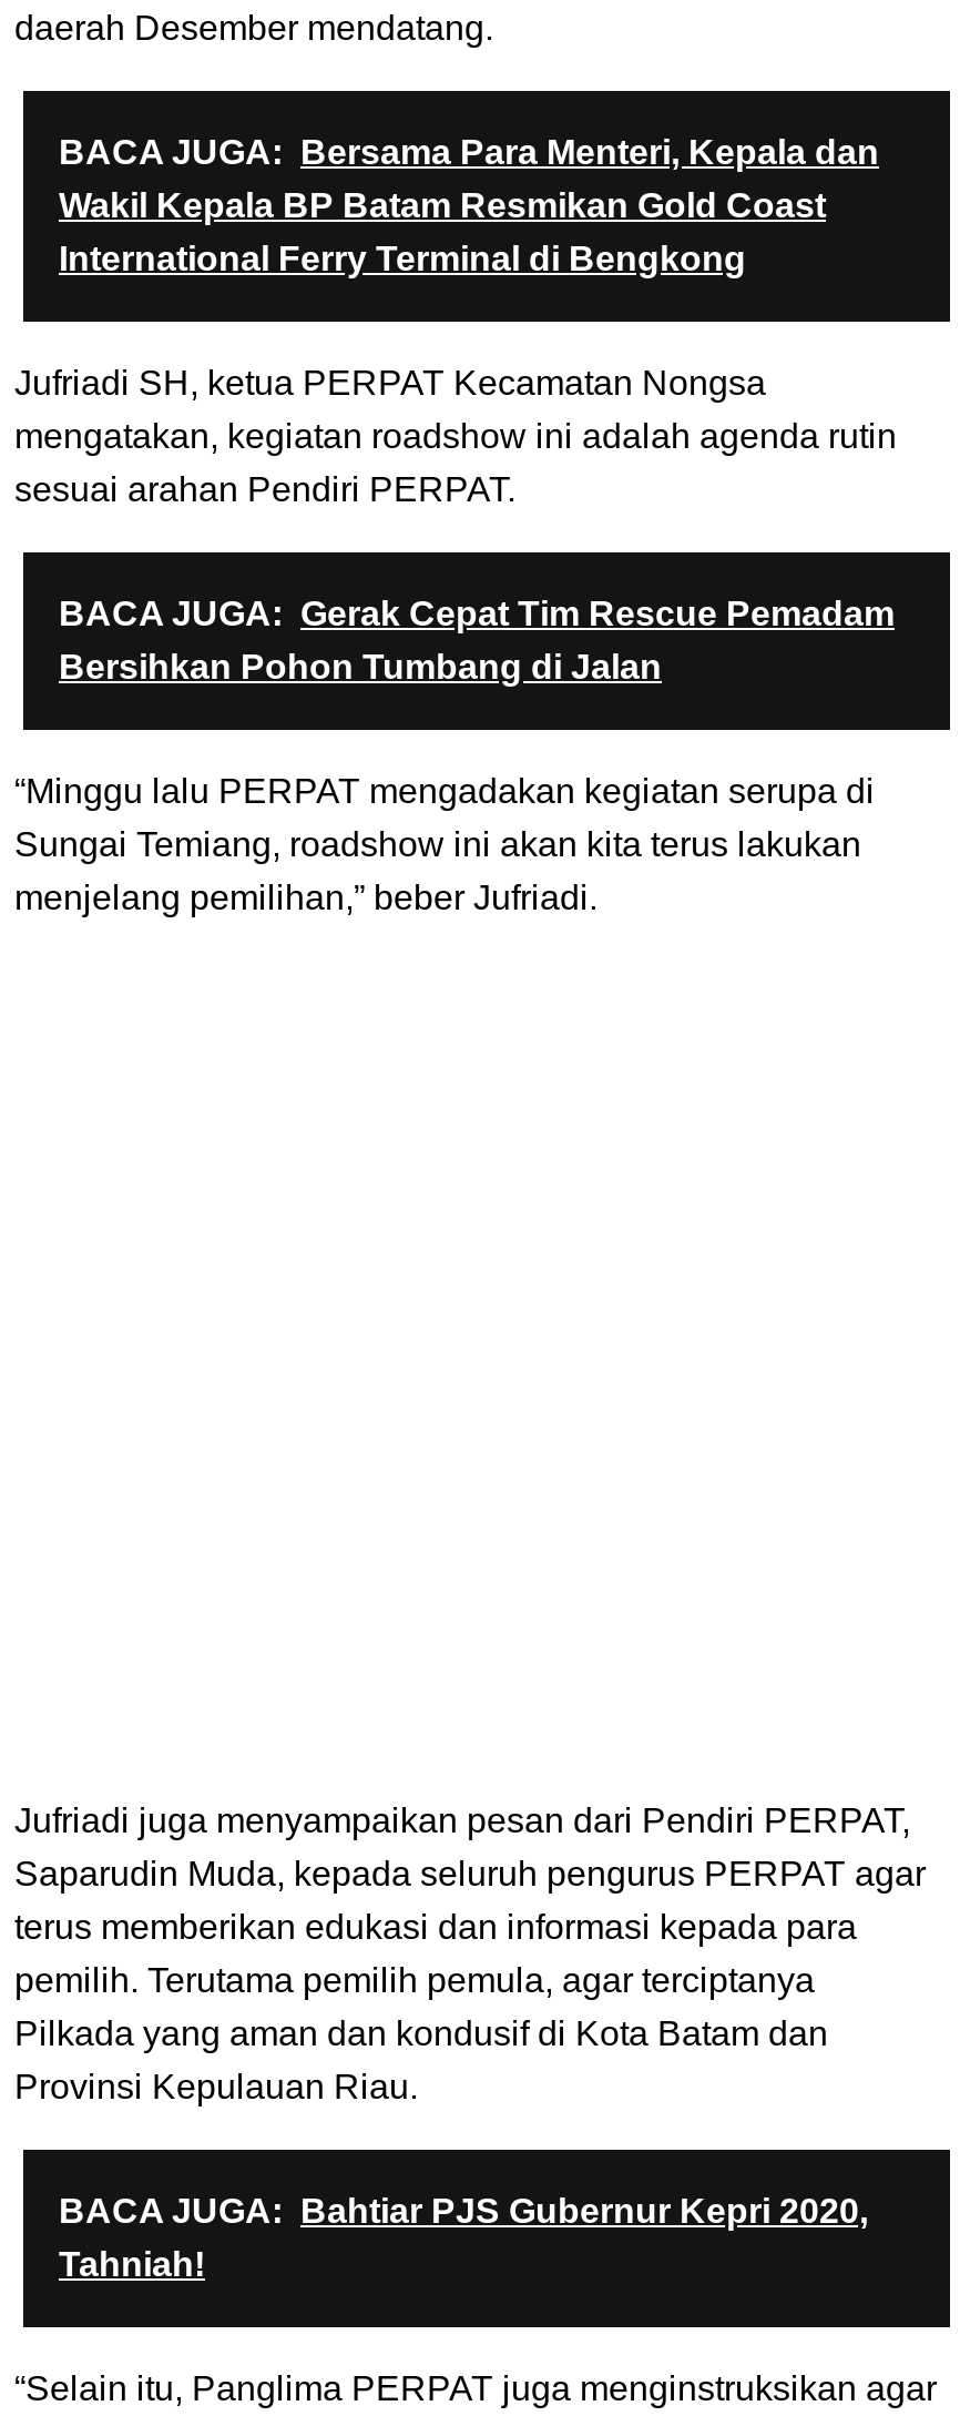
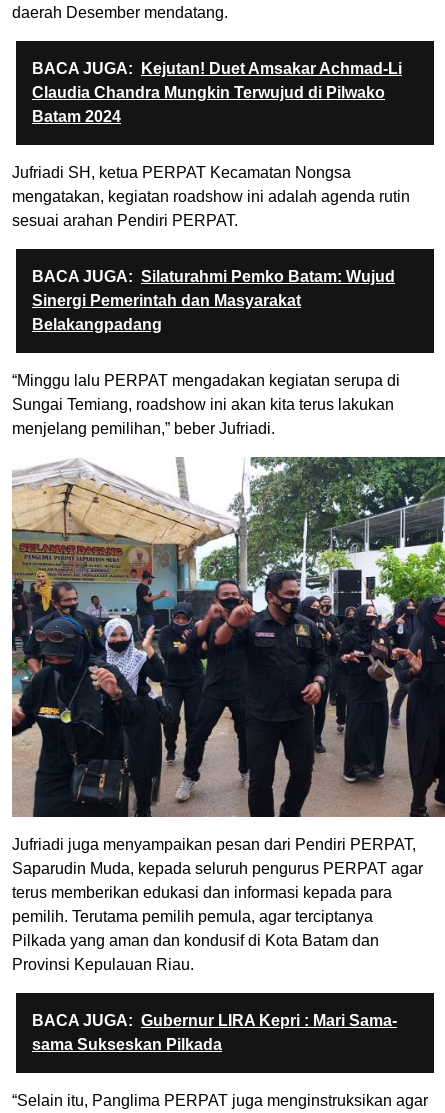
- BACA JUGA: Bersama Para Menteri, Kepala dan
- Wakil Kepala BP Batam Resmikan Gold Coast
- International Ferry Terminal di Bengkong
+ BACA JUGA: Kejutan! Duet Amsakar Achmad-Li
+ Claudia Chandra Mungkin Terwujud di Pilwako
+ Batam 2024

- BACA JUGA: Gerak Cepat Tim Rescue Pemadam
- Bersihkan Pohon Tumbang di Jalan
+ BACA JUGA: Silaturahmi Pemko Batam: Wujud
+ Sinergi Pemerintah dan Masyarakat
+ Belakangpadang

+ [image]

- BACA JUGA: Bahtiar PJS Gubernur Kepri 2020,
- Tahniah!
+ BACA JUGA: Gubernur LIRA Kepri : Mari Sama-
+ sama Sukseskan Pilkada
